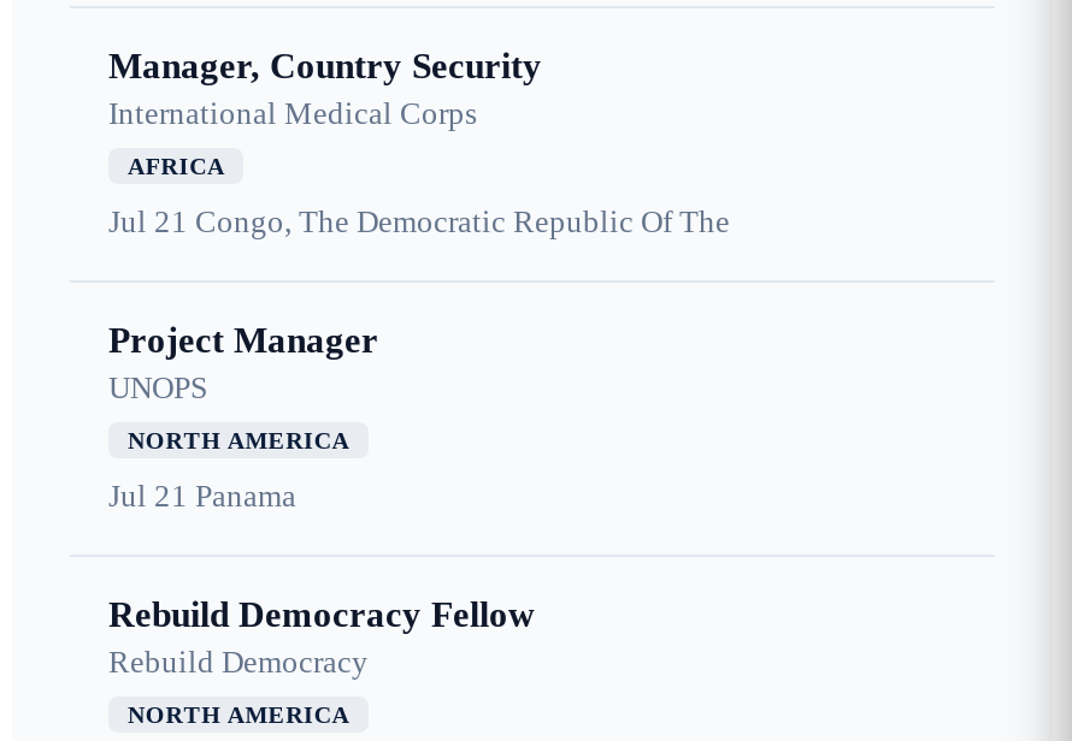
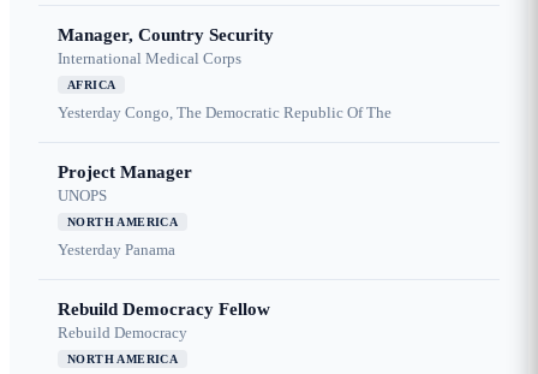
- Jul 21 Congo, The Democratic Republic Of The
+ Yesterday Congo, The Democratic Republic Of The

- Jul 21 Panama
+ Yesterday Panama
